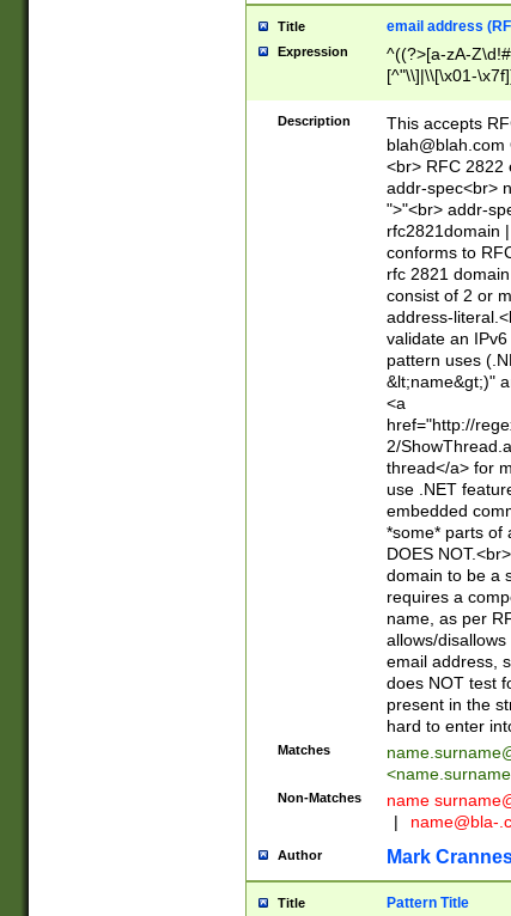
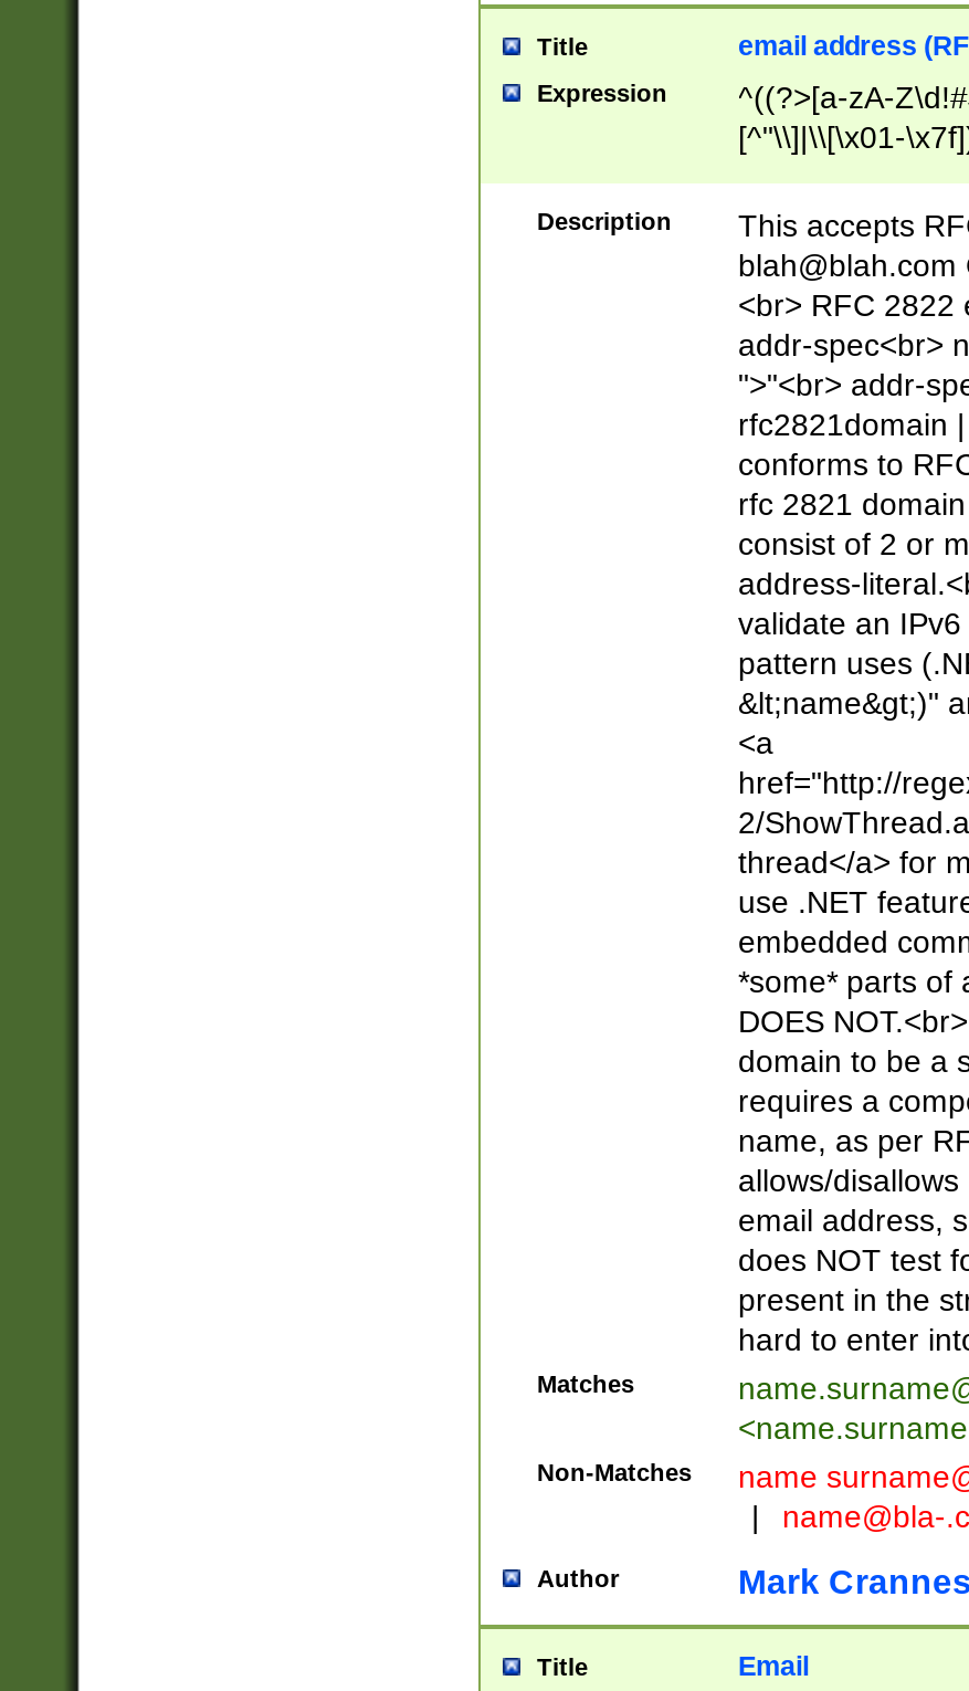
- Pattern Title
+ Email
